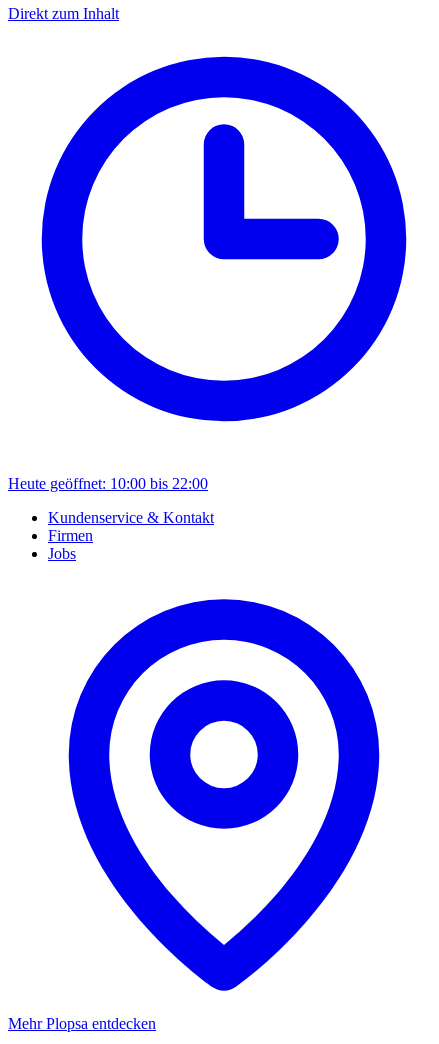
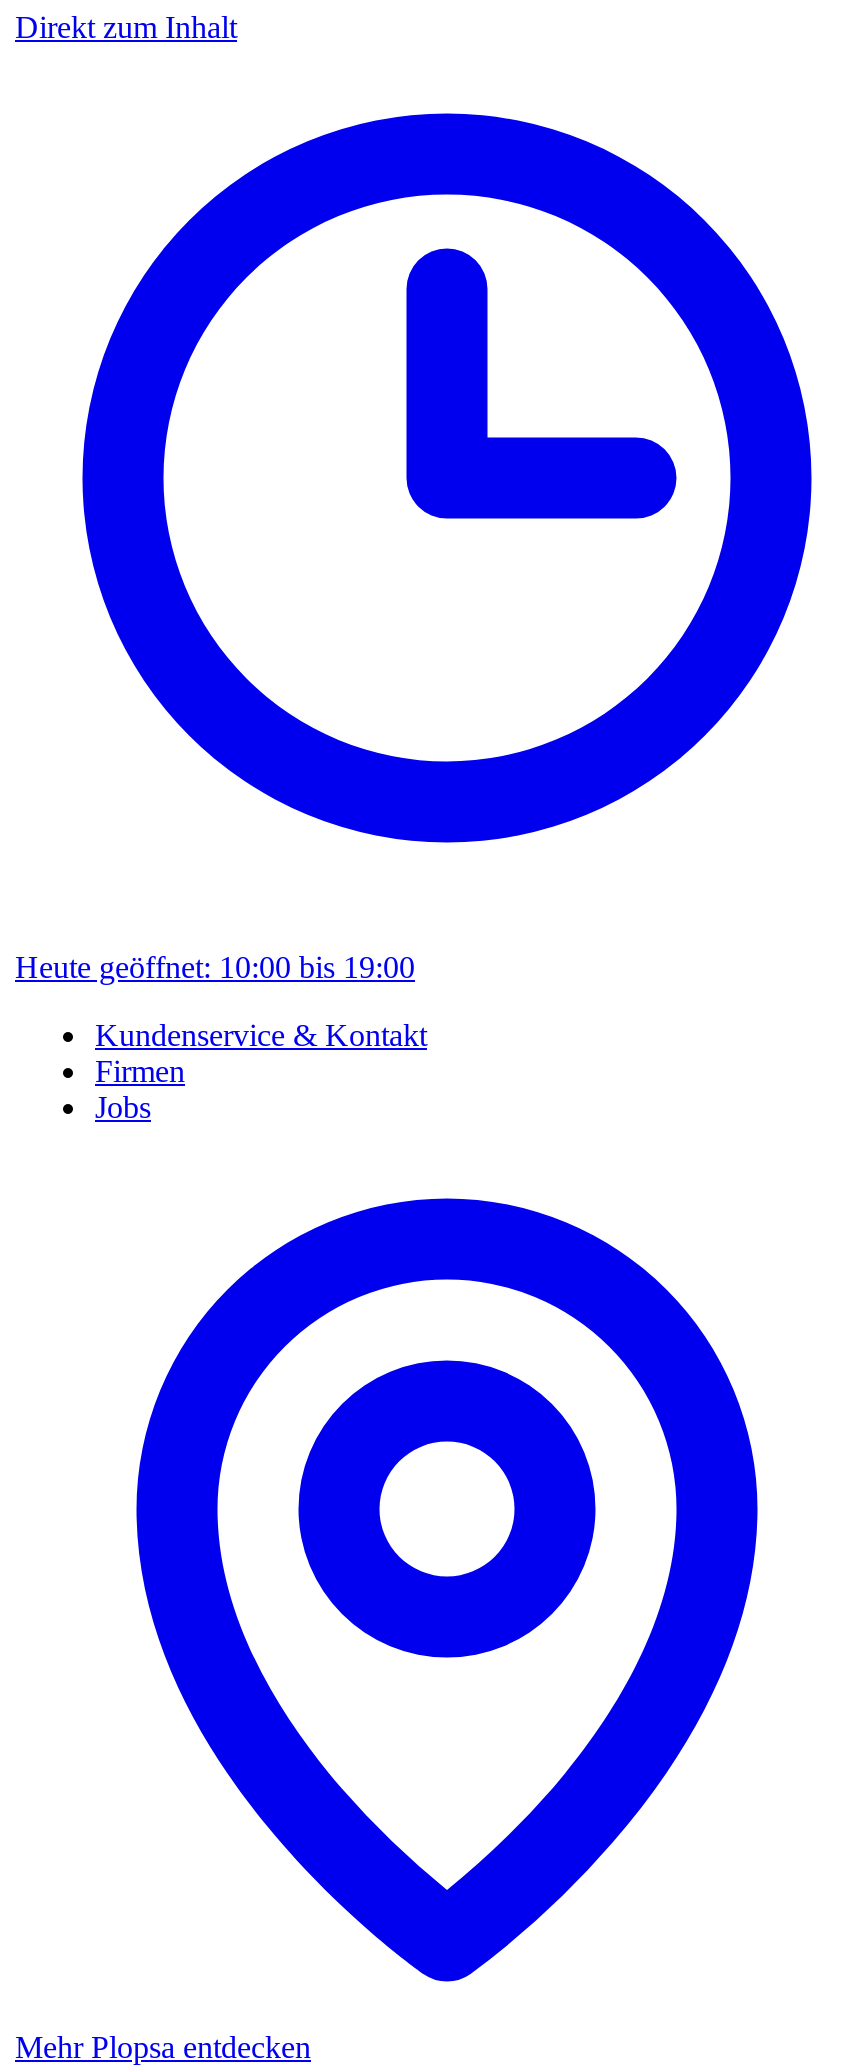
- Heute geöffnet: 10:00 bis 22:00
+ Heute geöffnet: 10:00 bis 19:00
